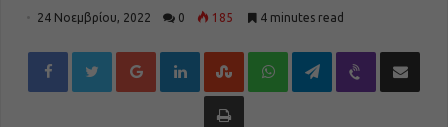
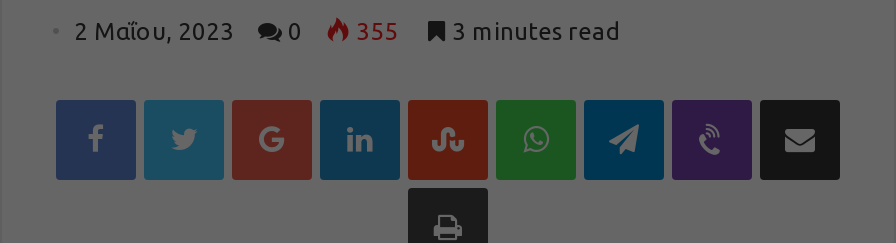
- 24 Νοεμβρίου, 2022
+ 2 Μαΐου, 2023

- 185
+ 355

- 4 minutes read
+ 3 minutes read
